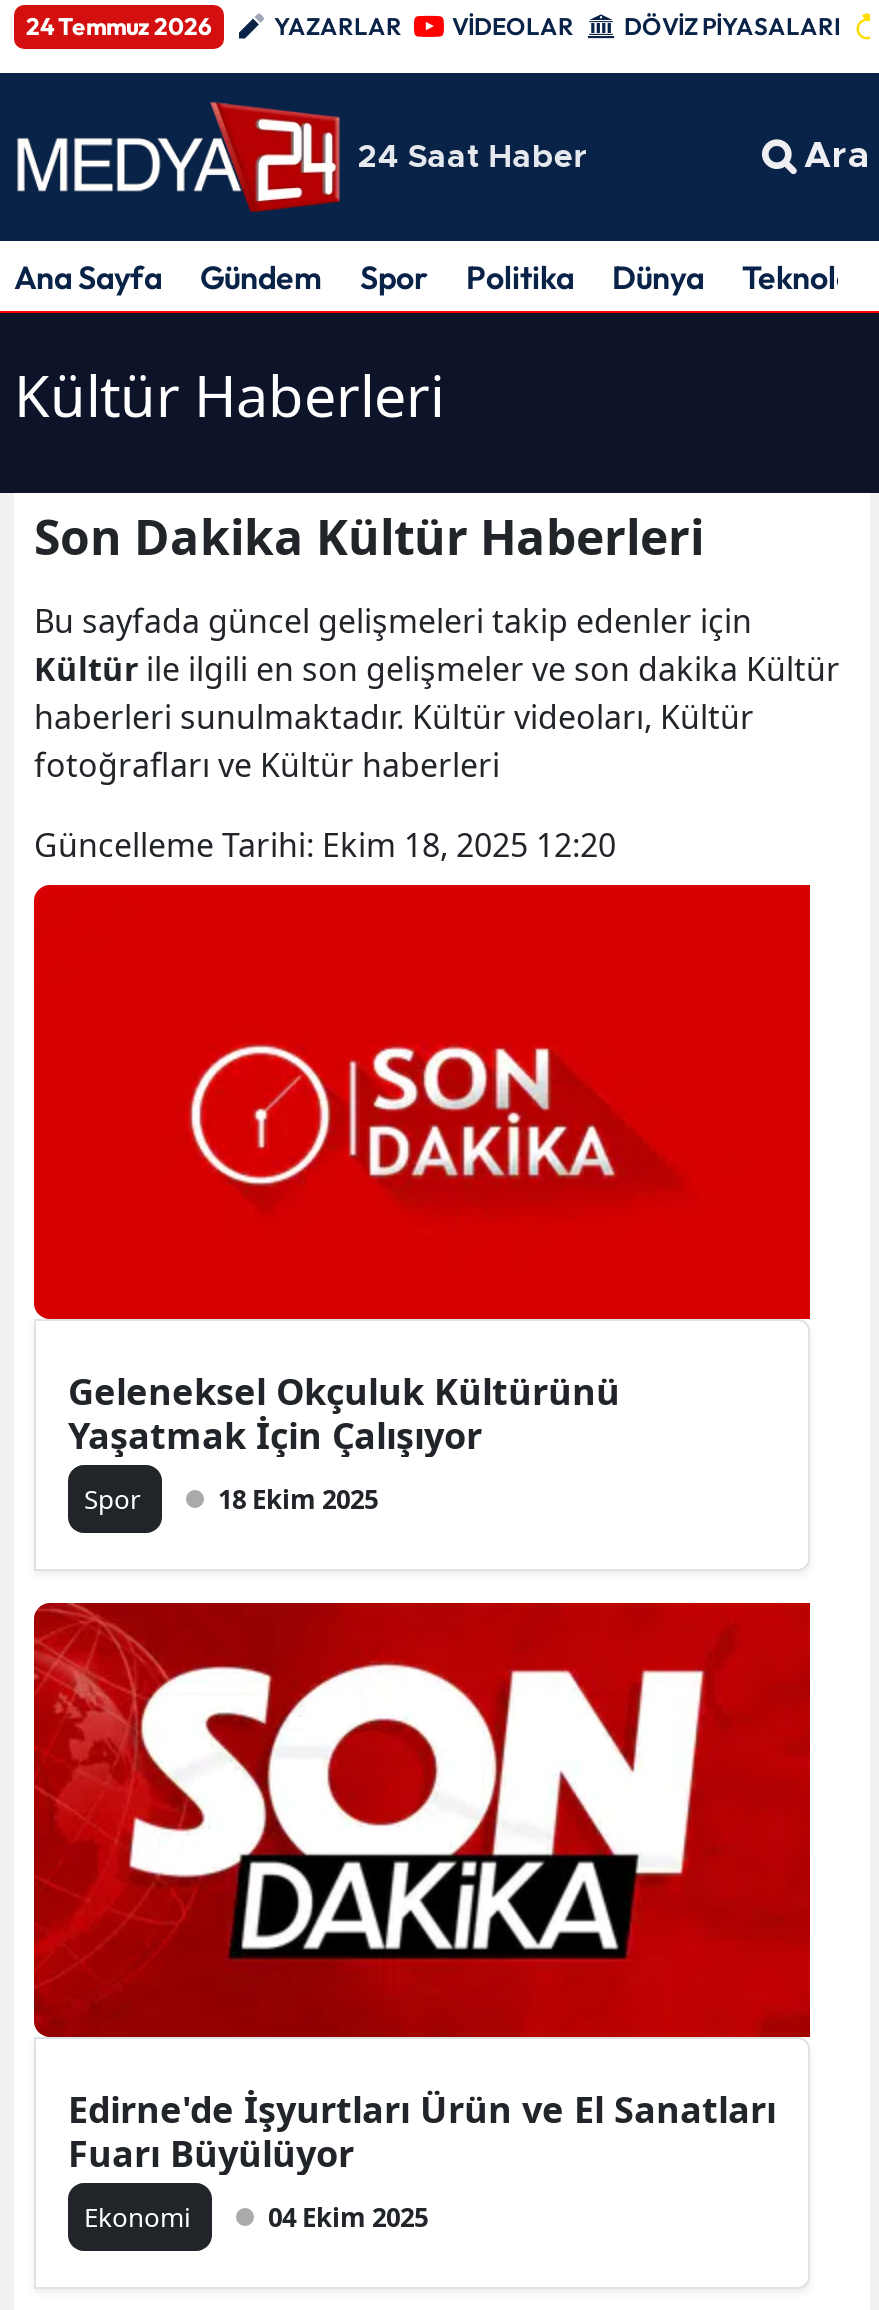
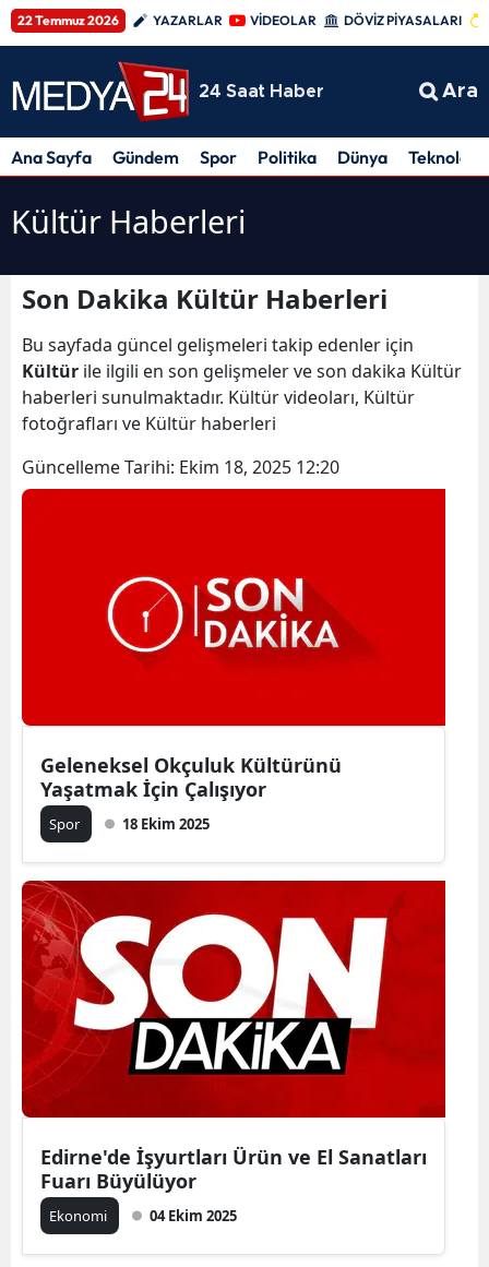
- 24 Temmuz 2026
+ 22 Temmuz 2026
